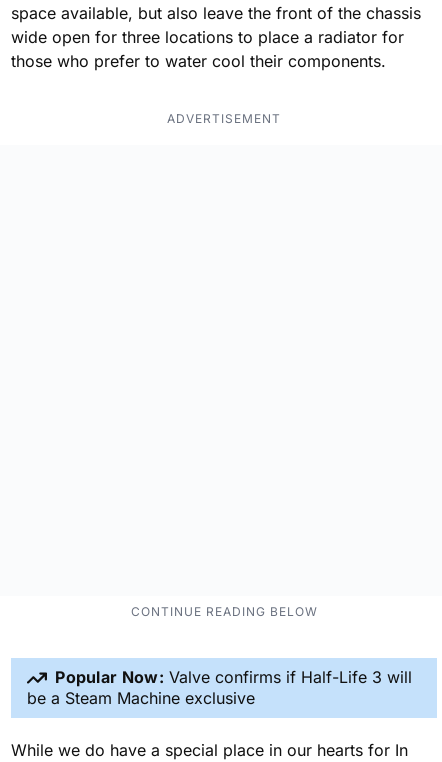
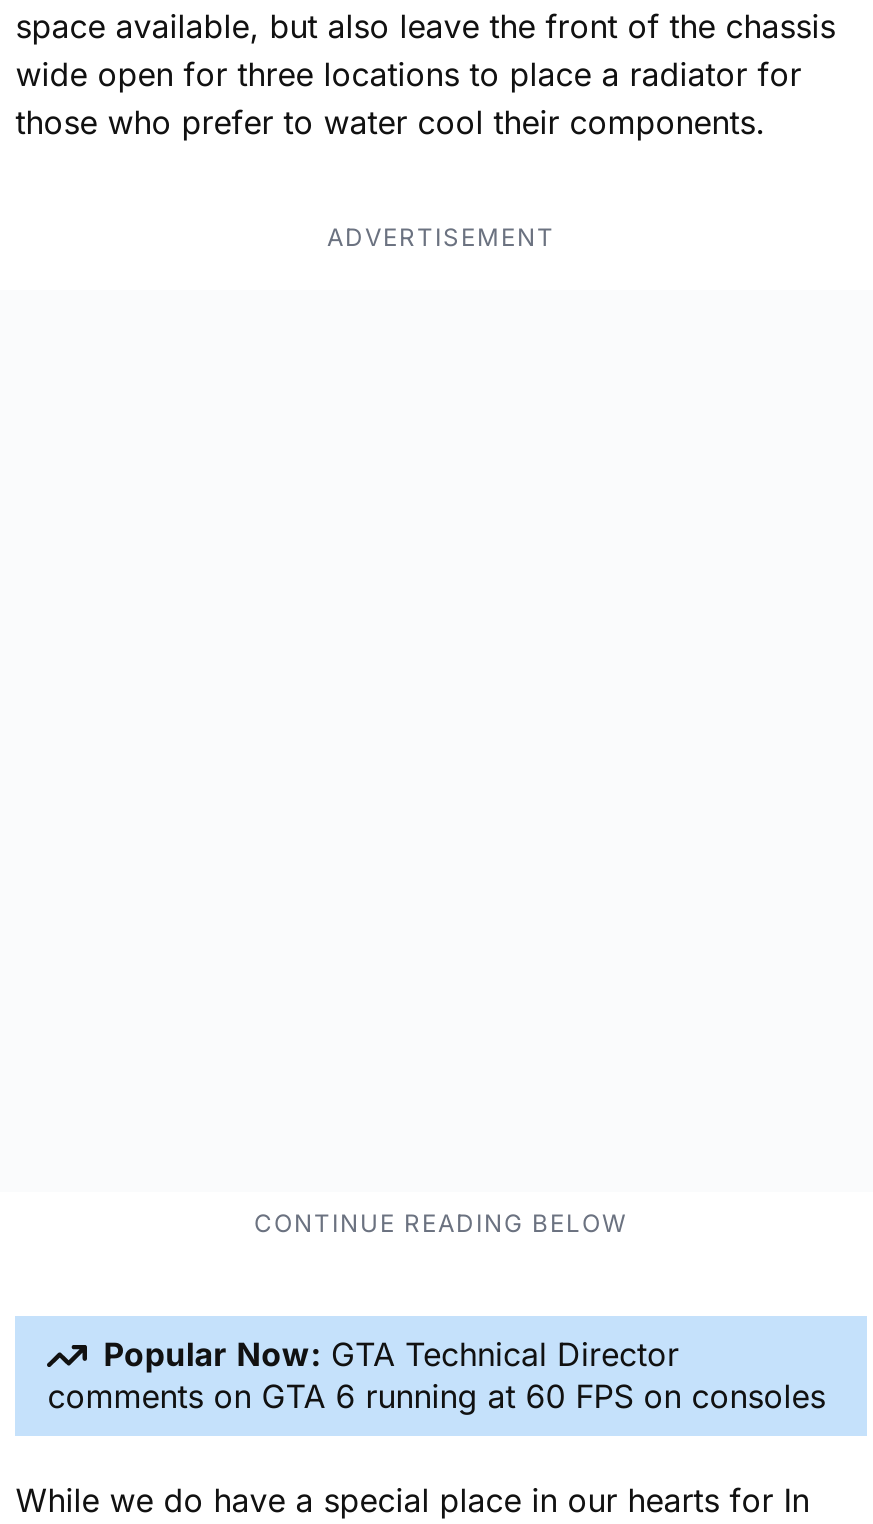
- Popular Now: Valve confirms if Half-Life 3 will
- be a Steam Machine exclusive
+ Popular Now: GTA Technical Director
+ comments on GTA 6 running at 60 FPS on consoles
